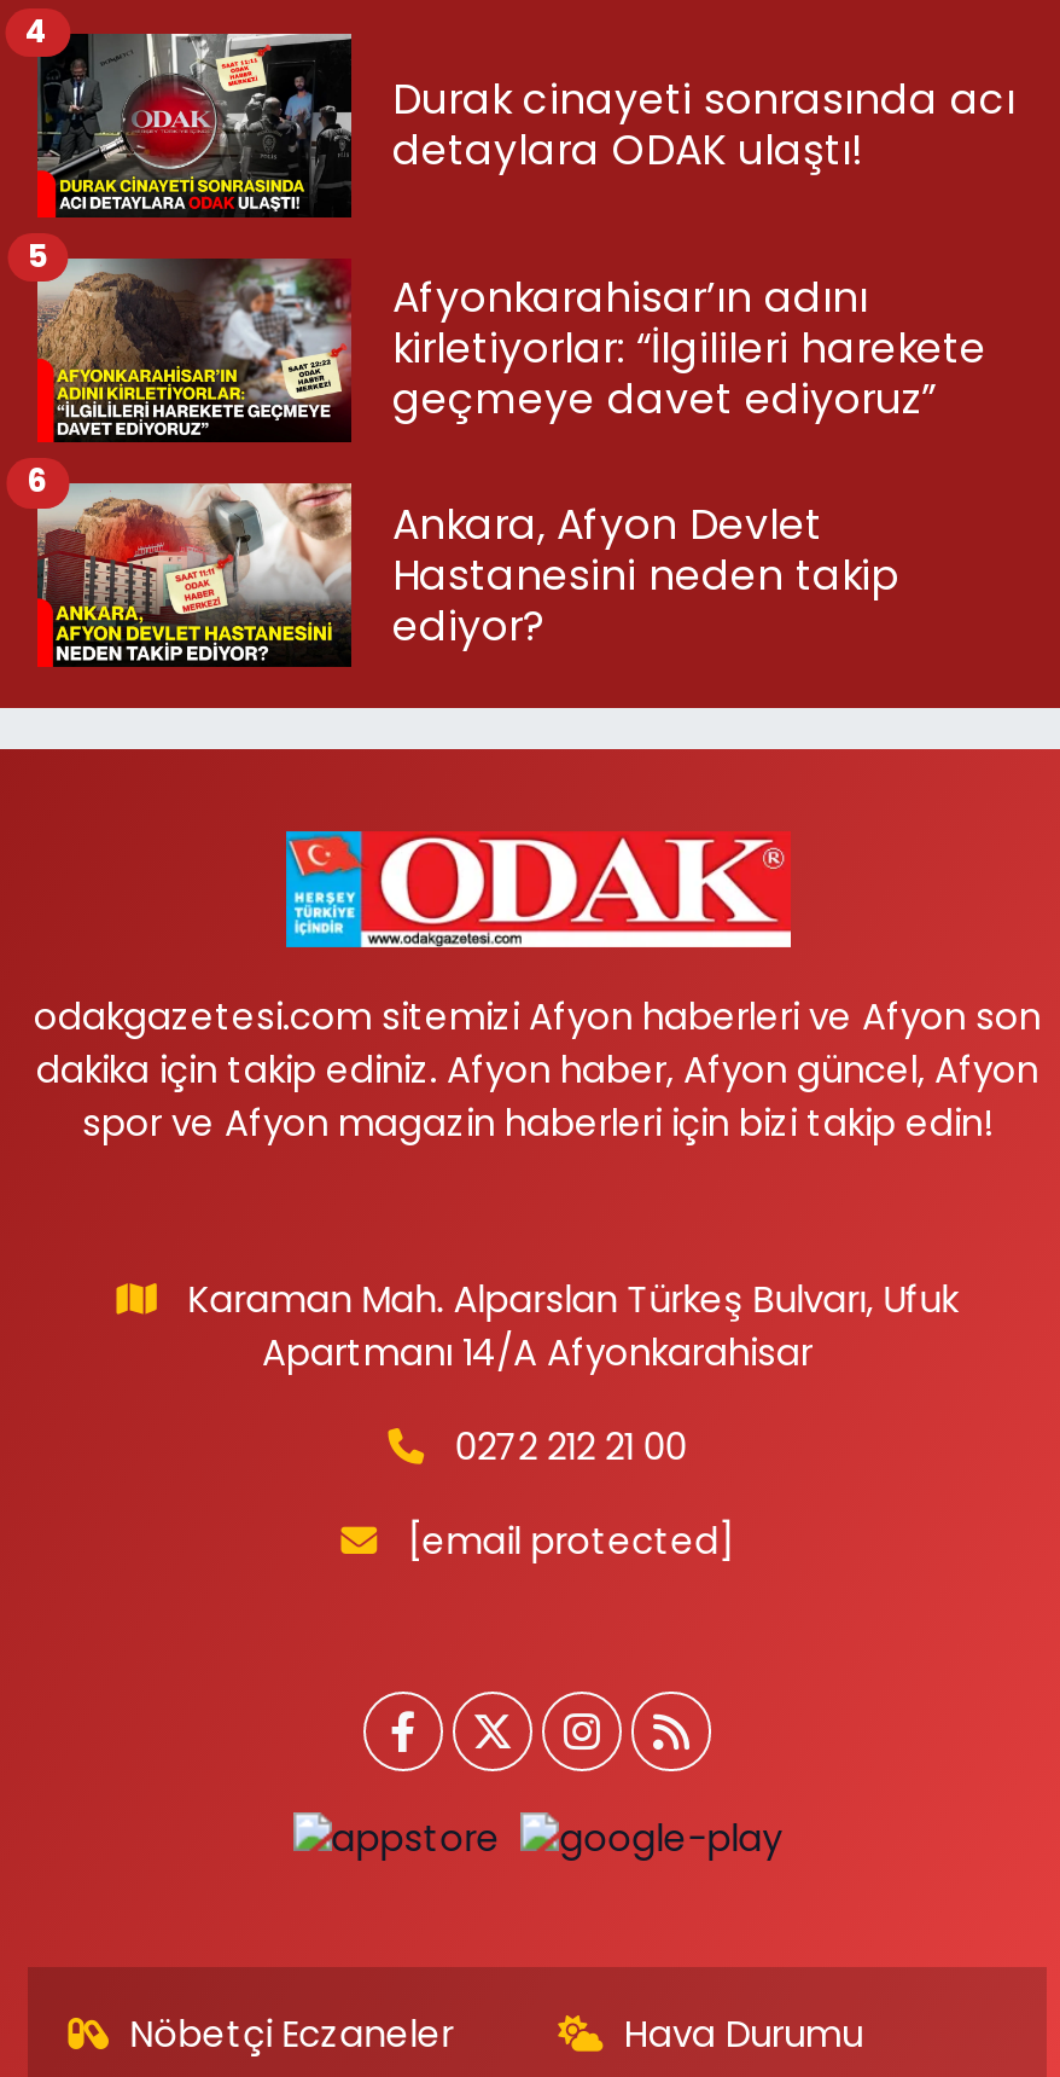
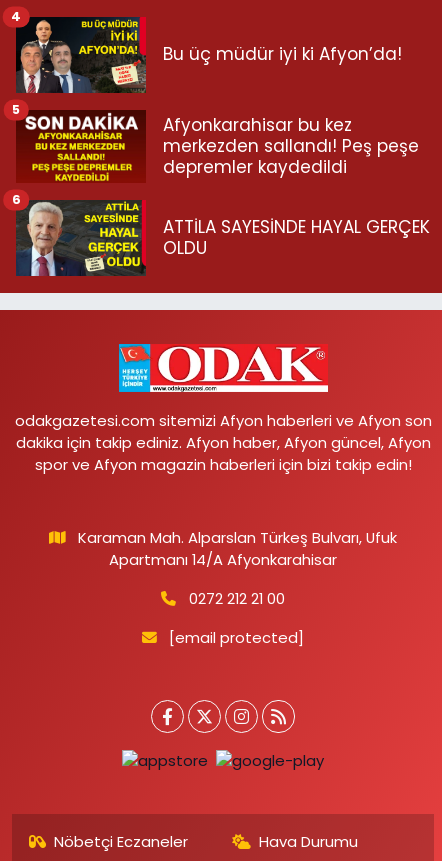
- [image]
- Durak cinayeti sonrasında acı
- detaylara ODAK ulaştı!
+ [image]
+ Bu üç müdür iyi ki Afyon’da!

- [image]
- Afyonkarahisar’ın adını
- kirletiyorlar: “İlgilileri harekete
- geçmeye davet ediyoruz”
+ [image]
+ Afyonkarahisar bu kez
+ merkezden sallandı! Peş peşe
+ depremler kaydedildi

- [image]
- Ankara, Afyon Devlet
- Hastanesini neden takip
- ediyor?
+ [image]
+ ATTİLA SAYESİNDE HAYAL GERÇEK
+ OLDU
